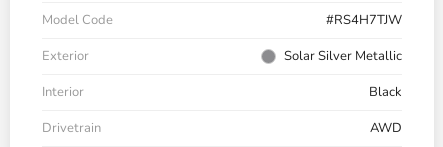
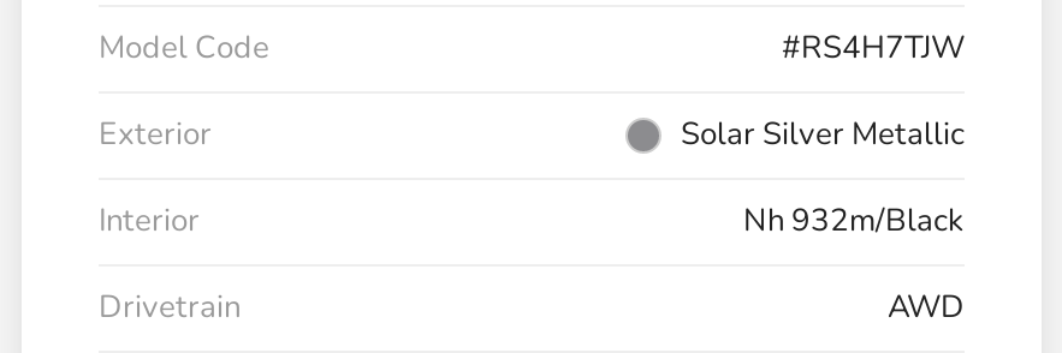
- Black
+ Nh 932m/Black
